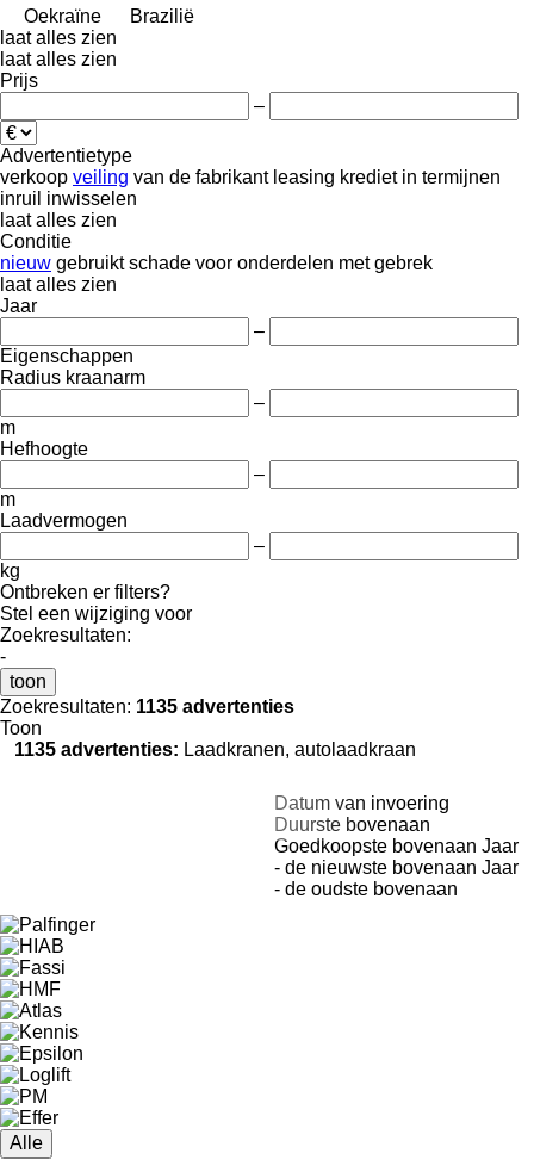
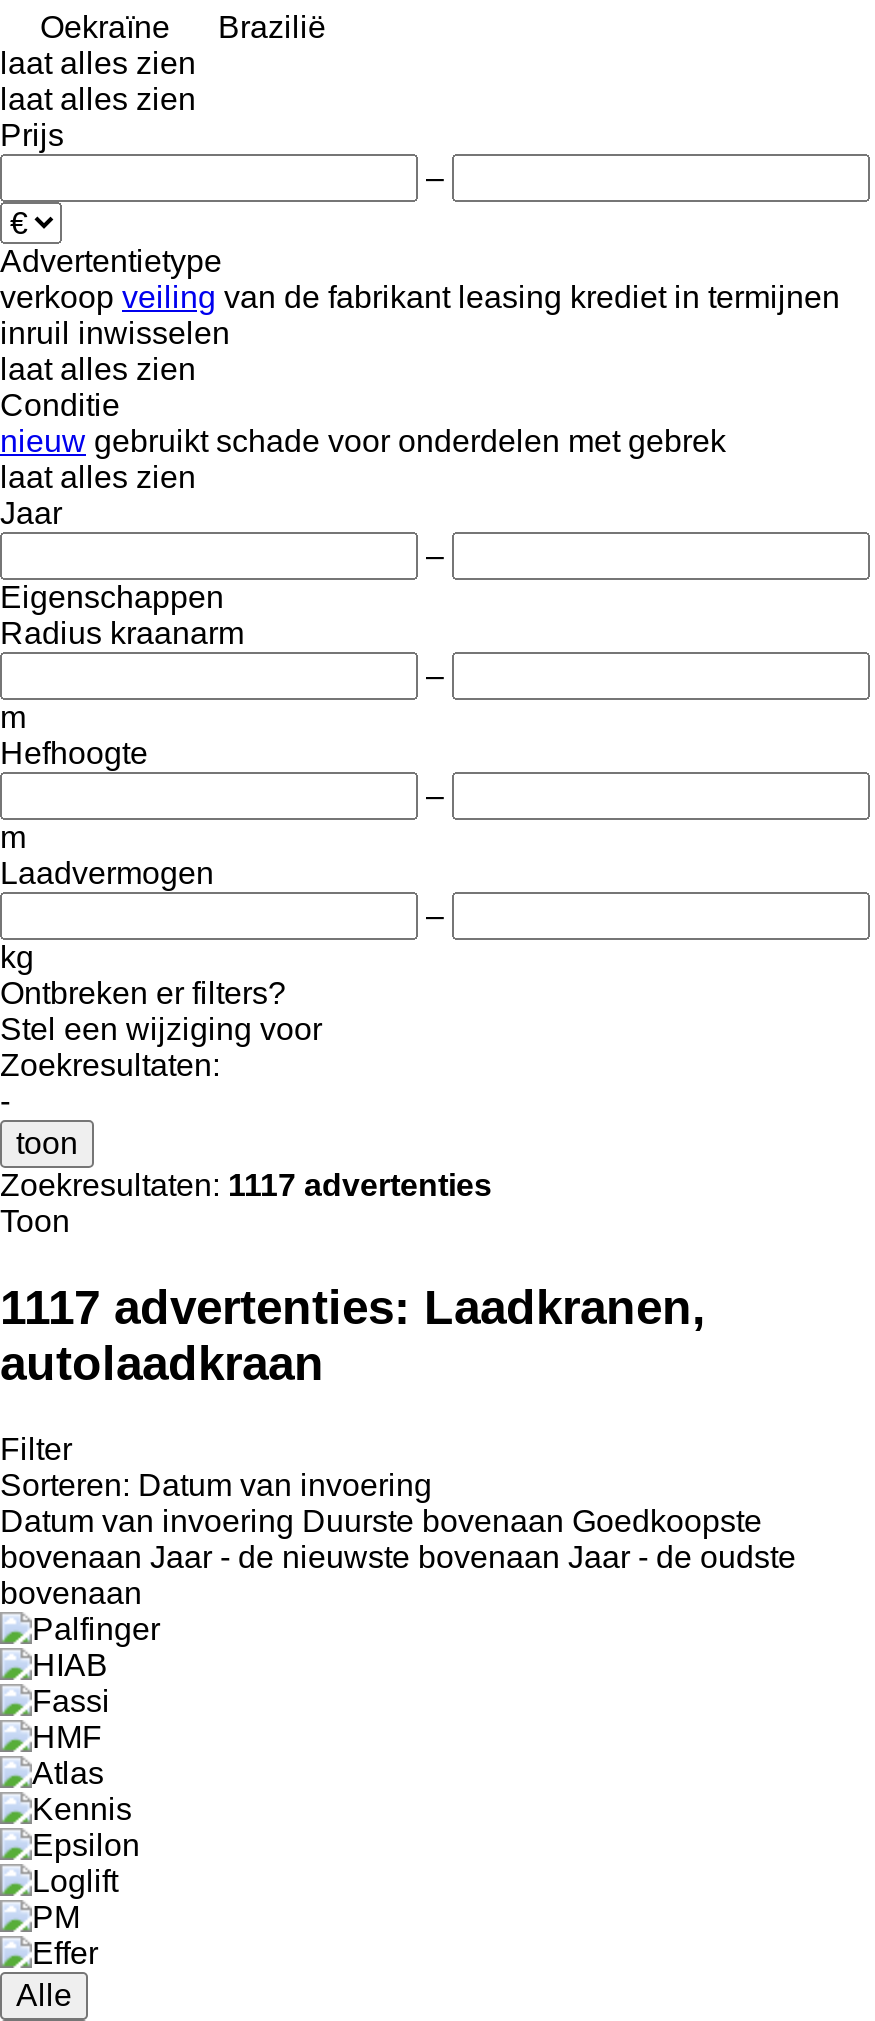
- Zoekresultaten: 1135 advertenties
+ Zoekresultaten: 1117 advertenties

- 1135 advertenties: Laadkranen, autolaadkraan
+ 1117 advertenties: Laadkranen,
+ autolaadkraan

- Datum van invoering
- Duurste bovenaan
- Goedkoopste bovenaan Jaar
- - de nieuwste bovenaan Jaar
- - de oudste bovenaan
+ Filter
+ Sorteren: Datum van invoering
+ Datum van invoering Duurste bovenaan Goedkoopste
+ bovenaan Jaar - de nieuwste bovenaan Jaar - de oudste
+ bovenaan
